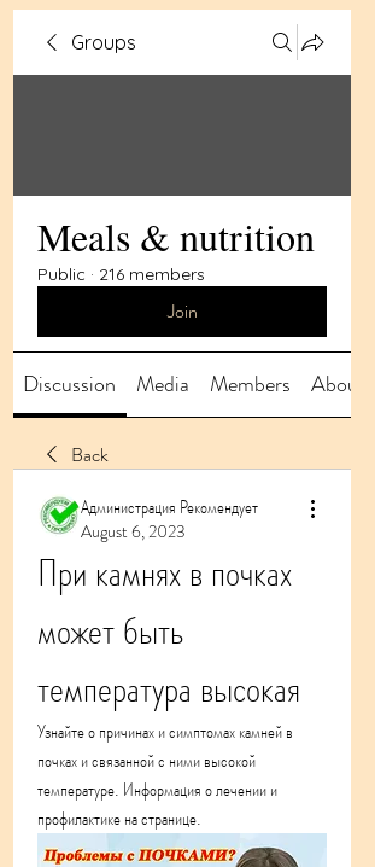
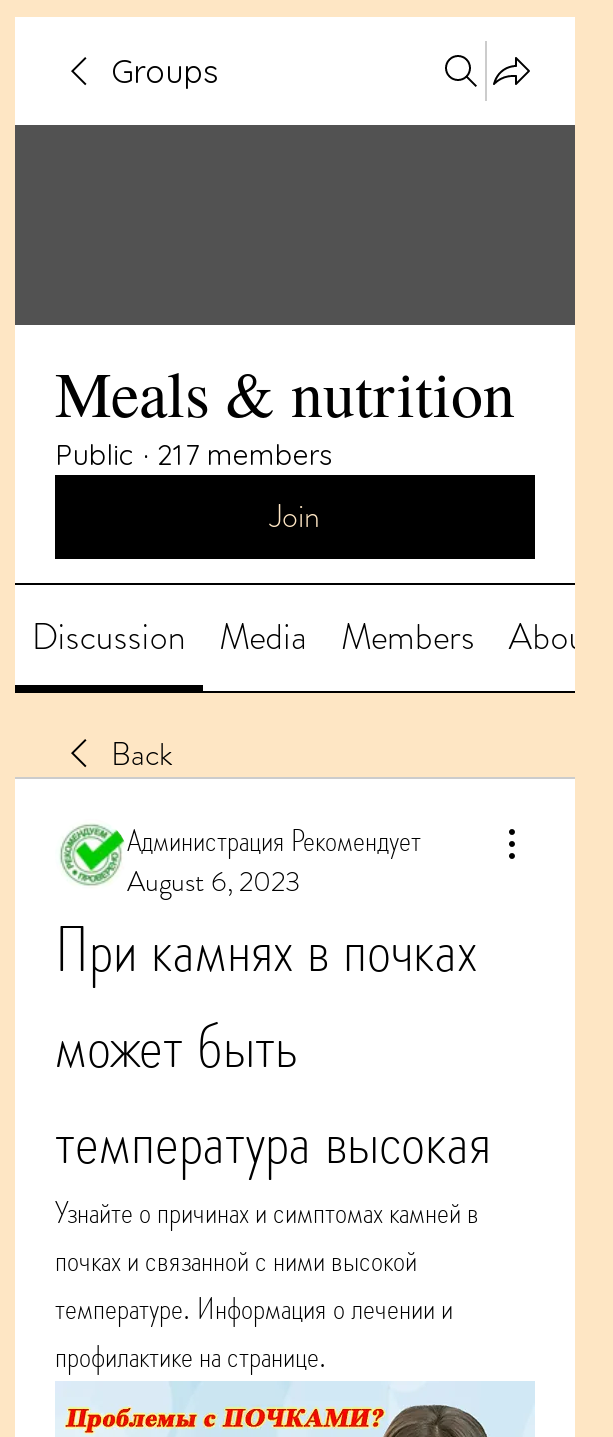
- Public · 216 members
+ Public · 217 members
